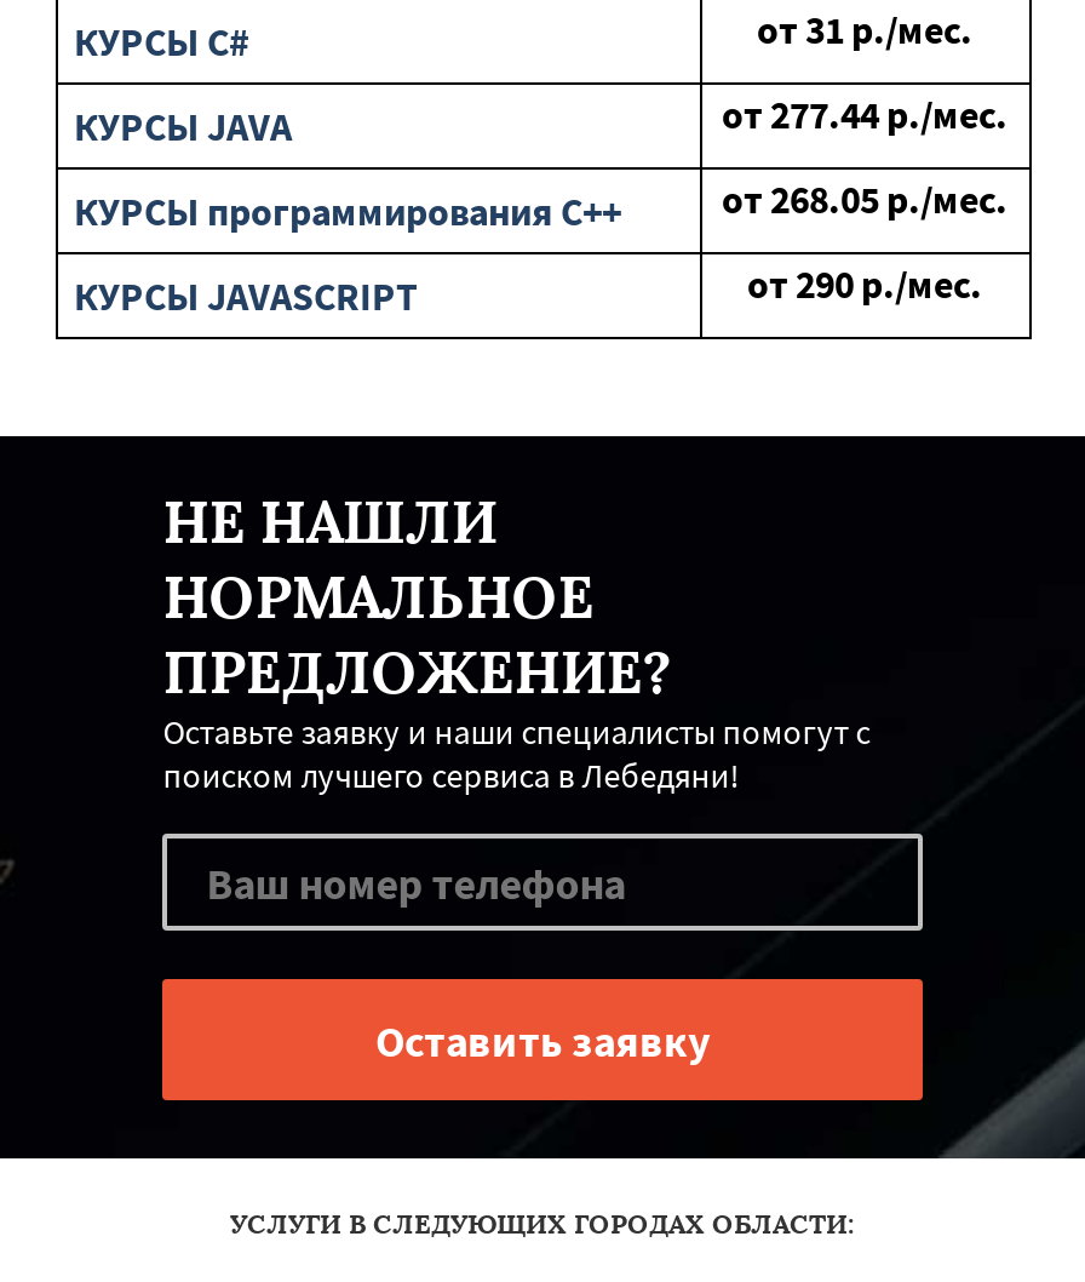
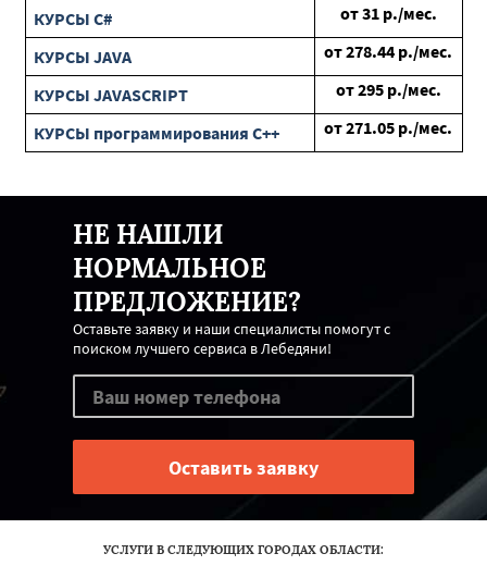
- от 277.44 р./мес.
- от 268.05 р./мес.
+ от278.44 р./мес.

moved down: КУРСЫ программирования C++

moved up: КУРСЫ JAVASCRIPT

- от 290 р./мес.
+ от295 р./мес.
+ от271.05 р./мес.
